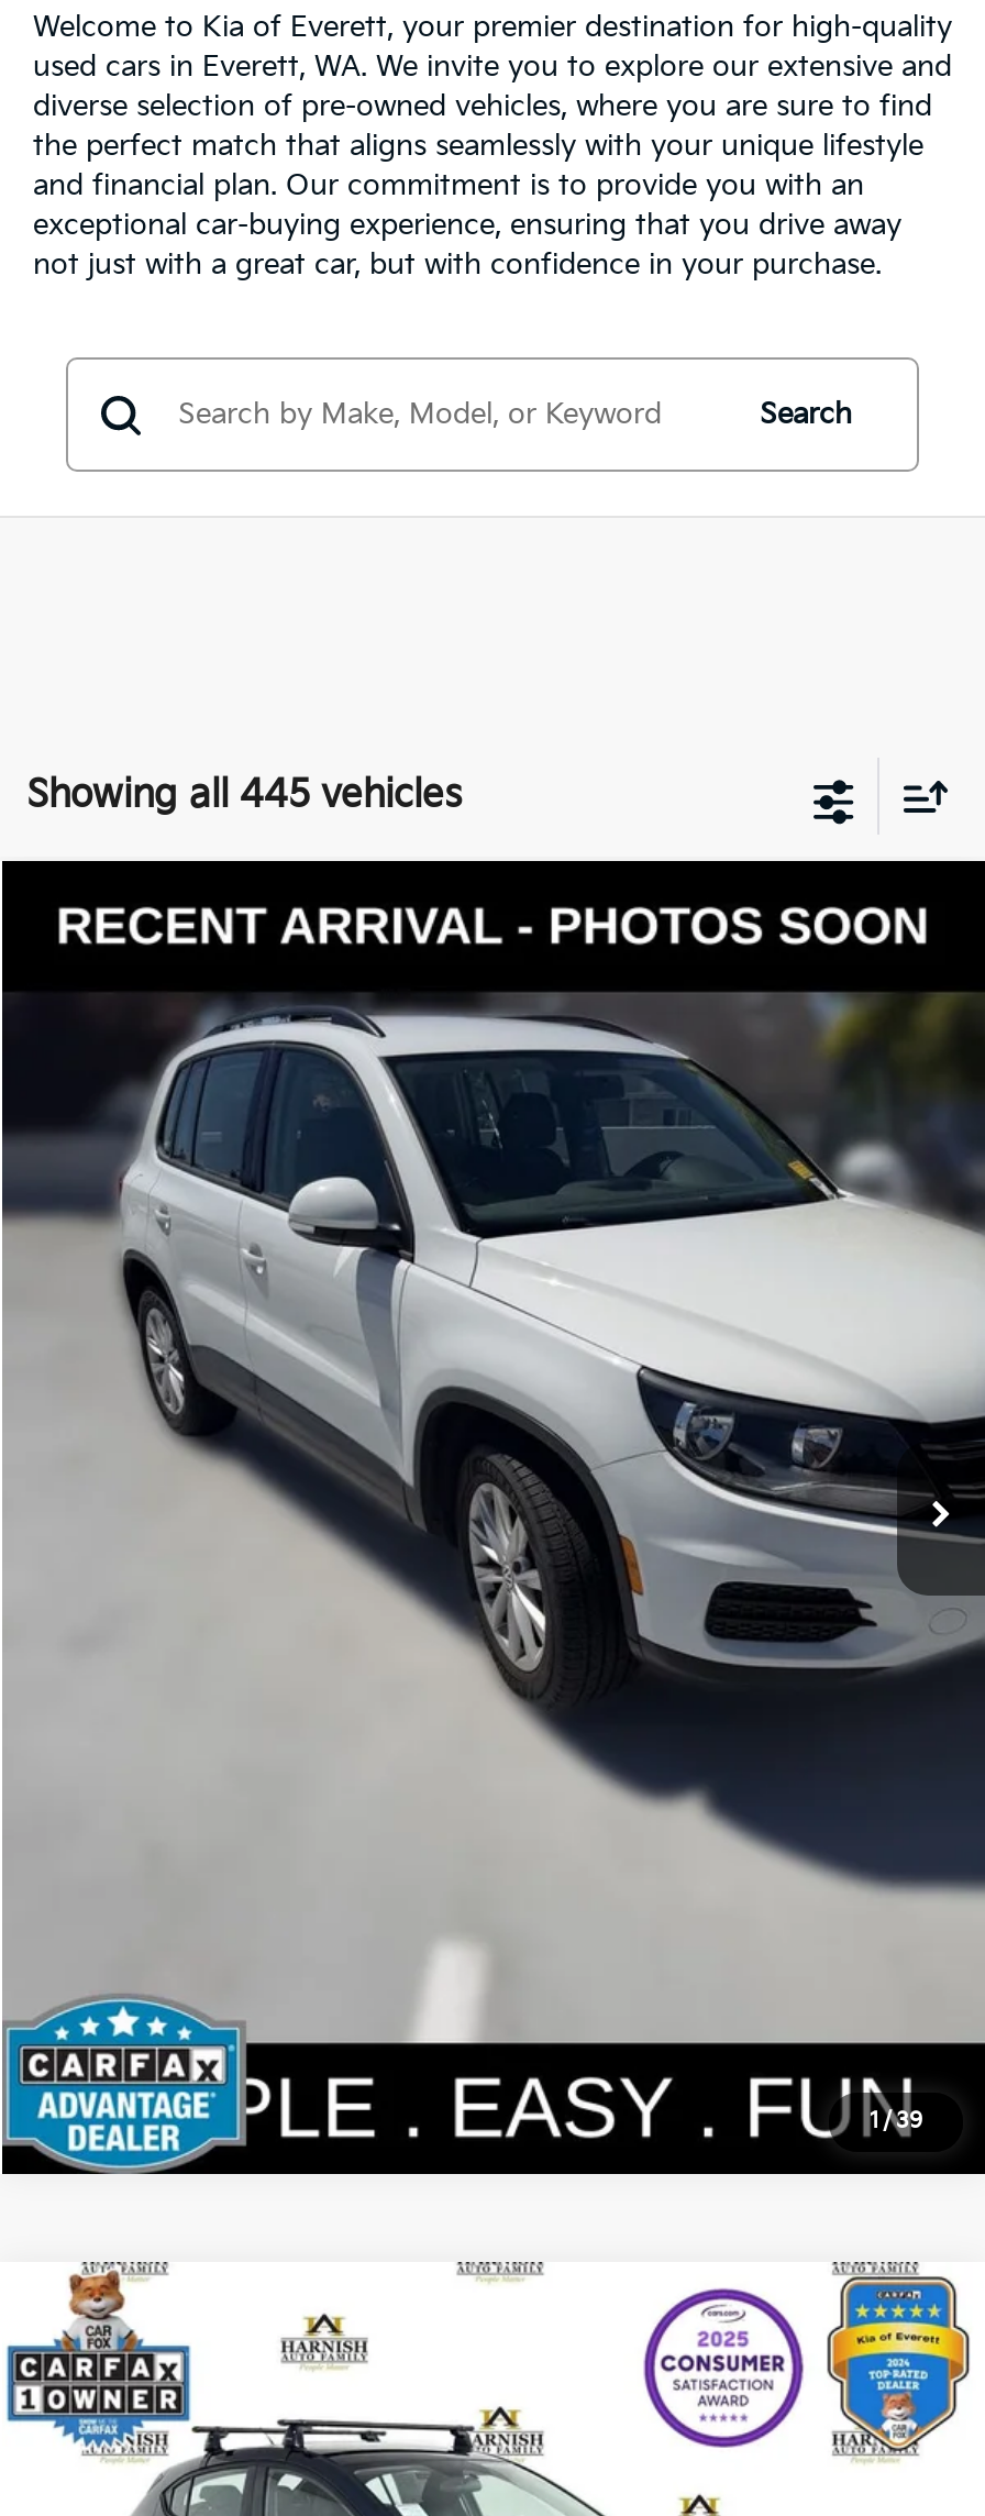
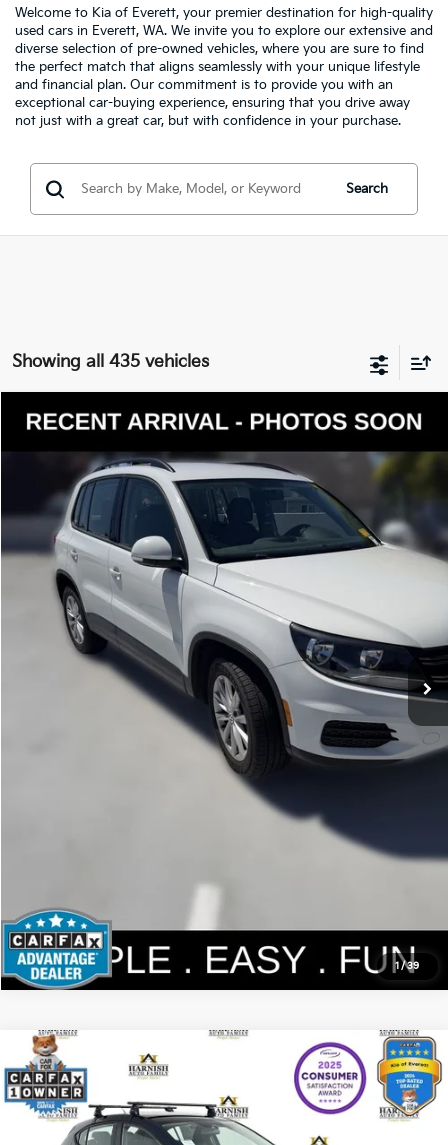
- Showing all 445 vehicles
+ Showing all 435 vehicles
